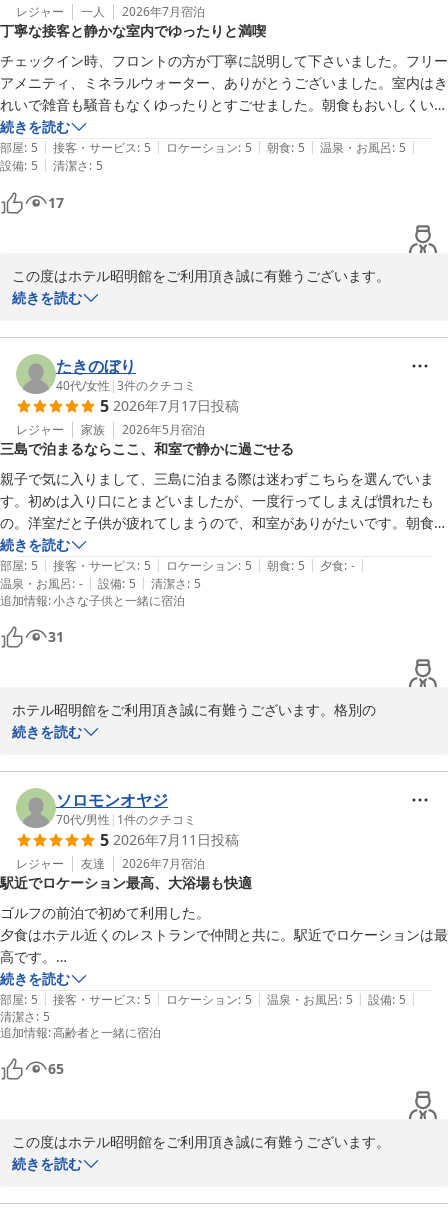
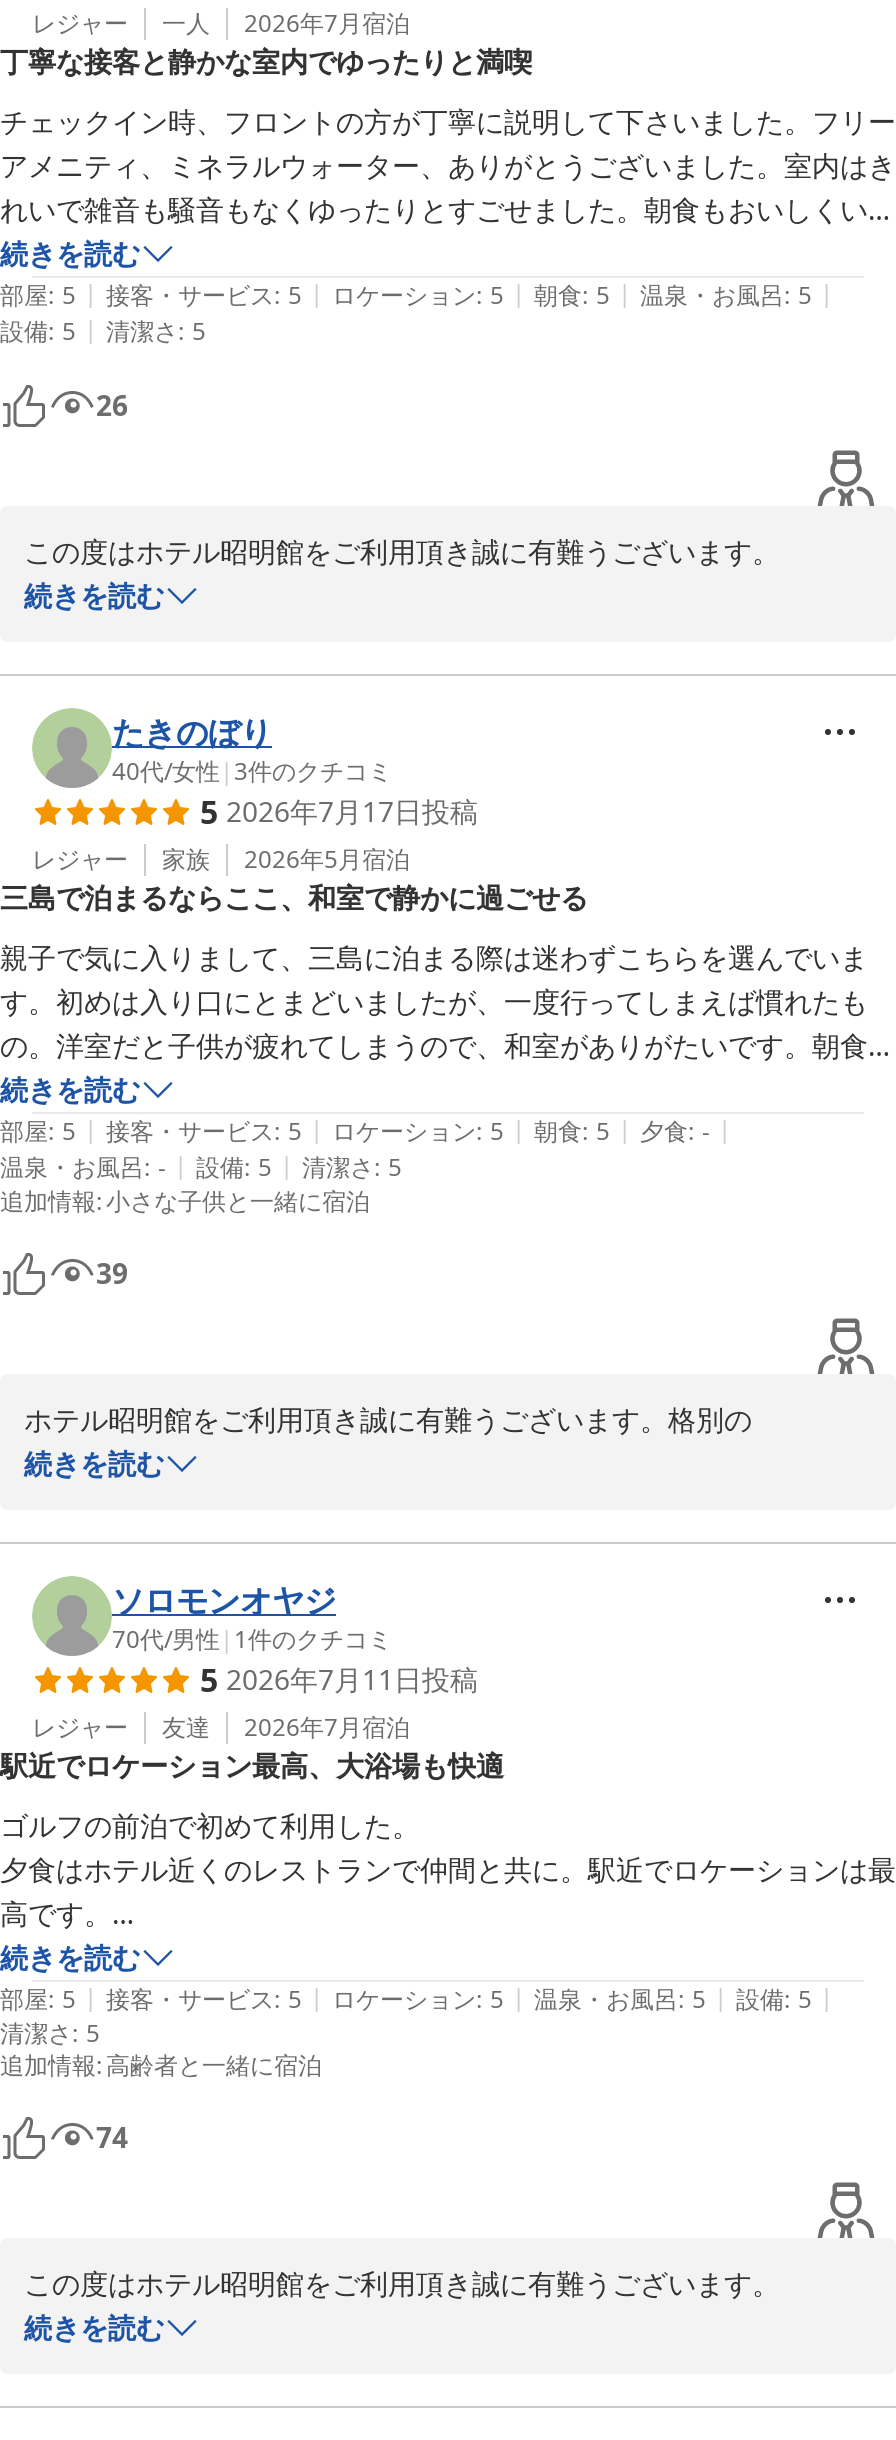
- 17
+ 26

- 31
+ 39

- 65
+ 74
